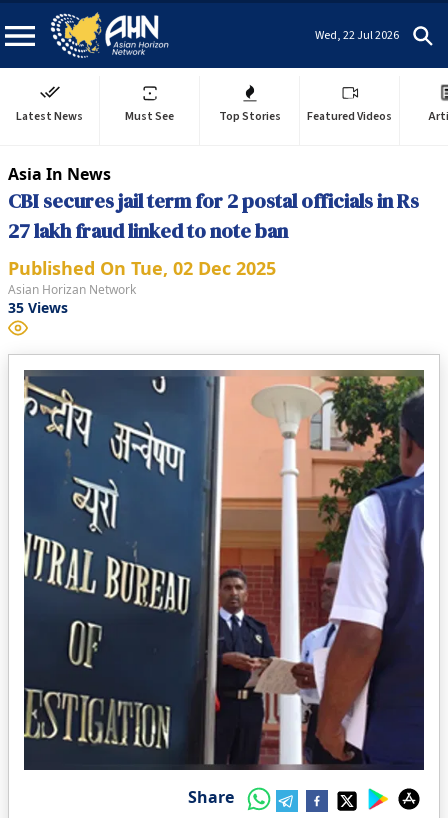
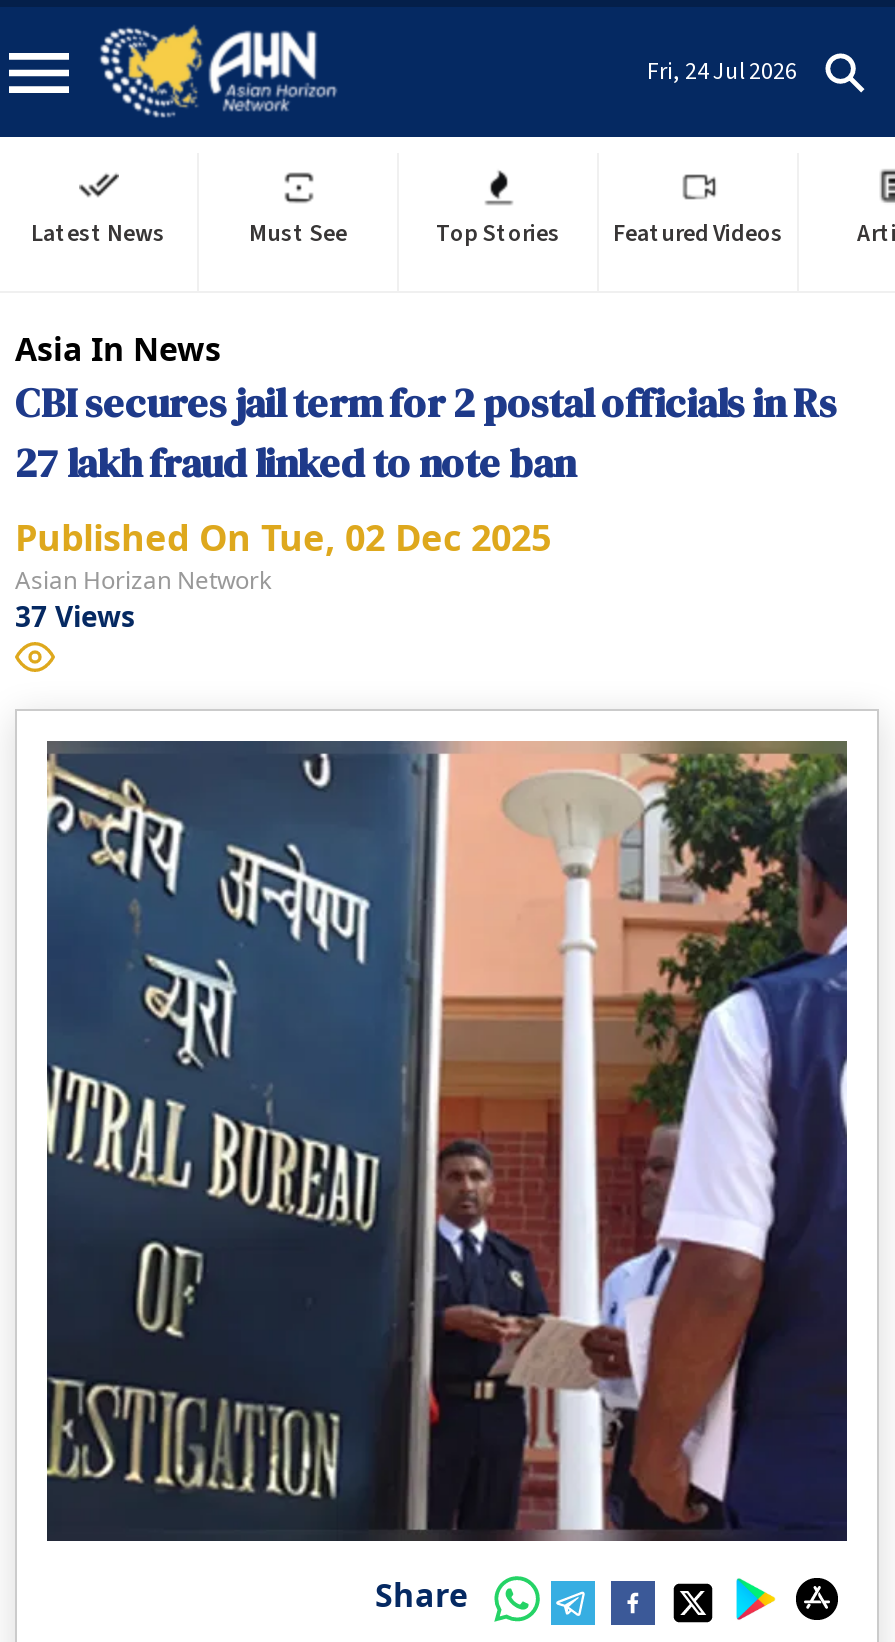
- Wed, 22 Jul 2026
+ Fri, 24 Jul 2026

- 35 Views
+ 37 Views
